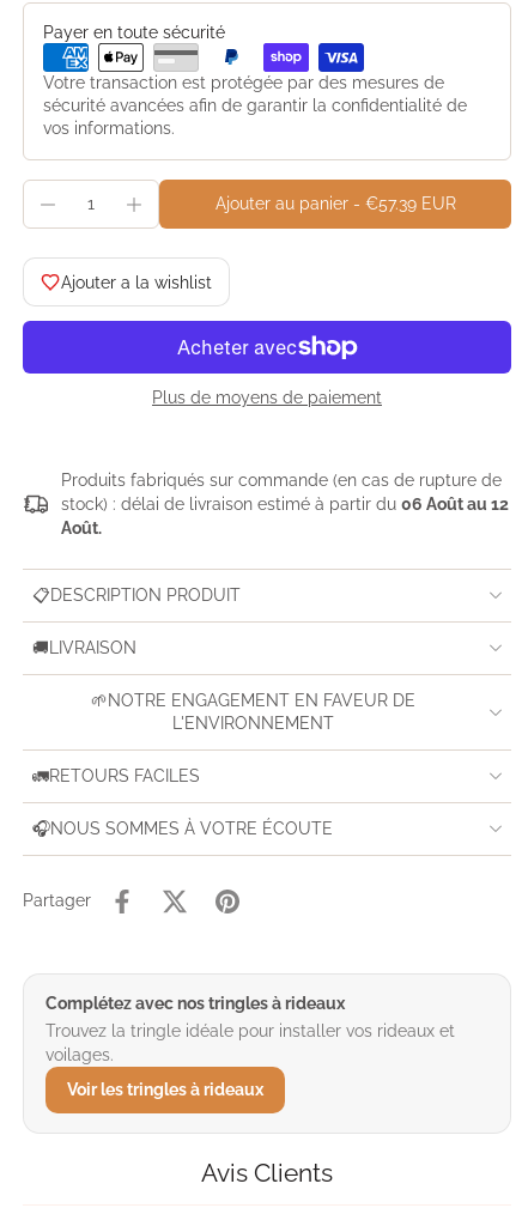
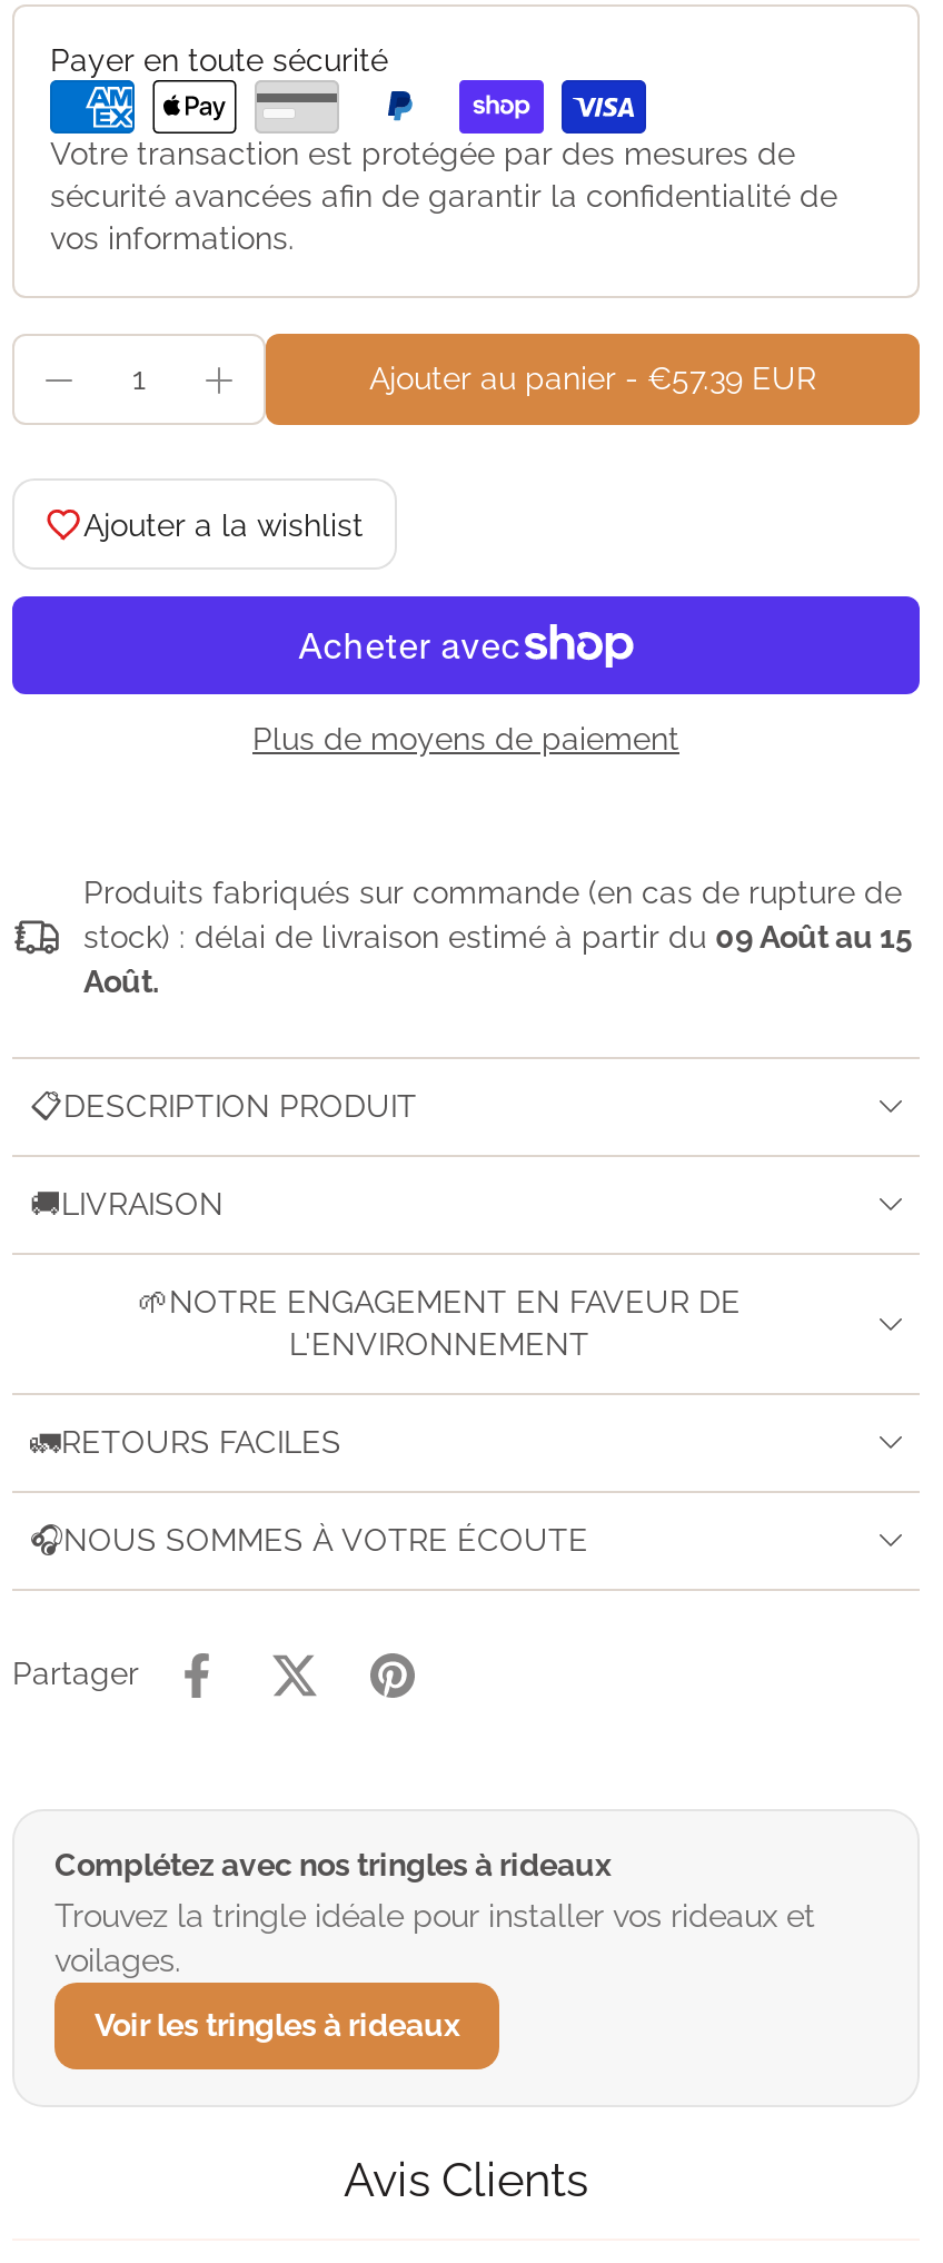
- stock) : délai de livraison estimé à partir du 06 Août au 12
+ stock) : délai de livraison estimé à partir du 09 Août au 15
